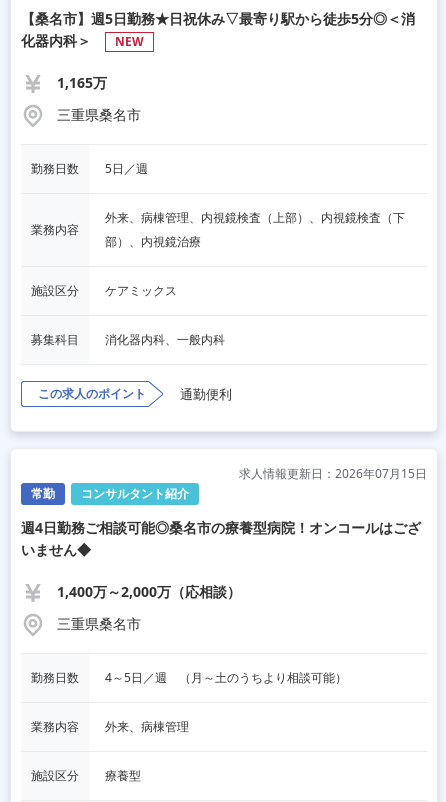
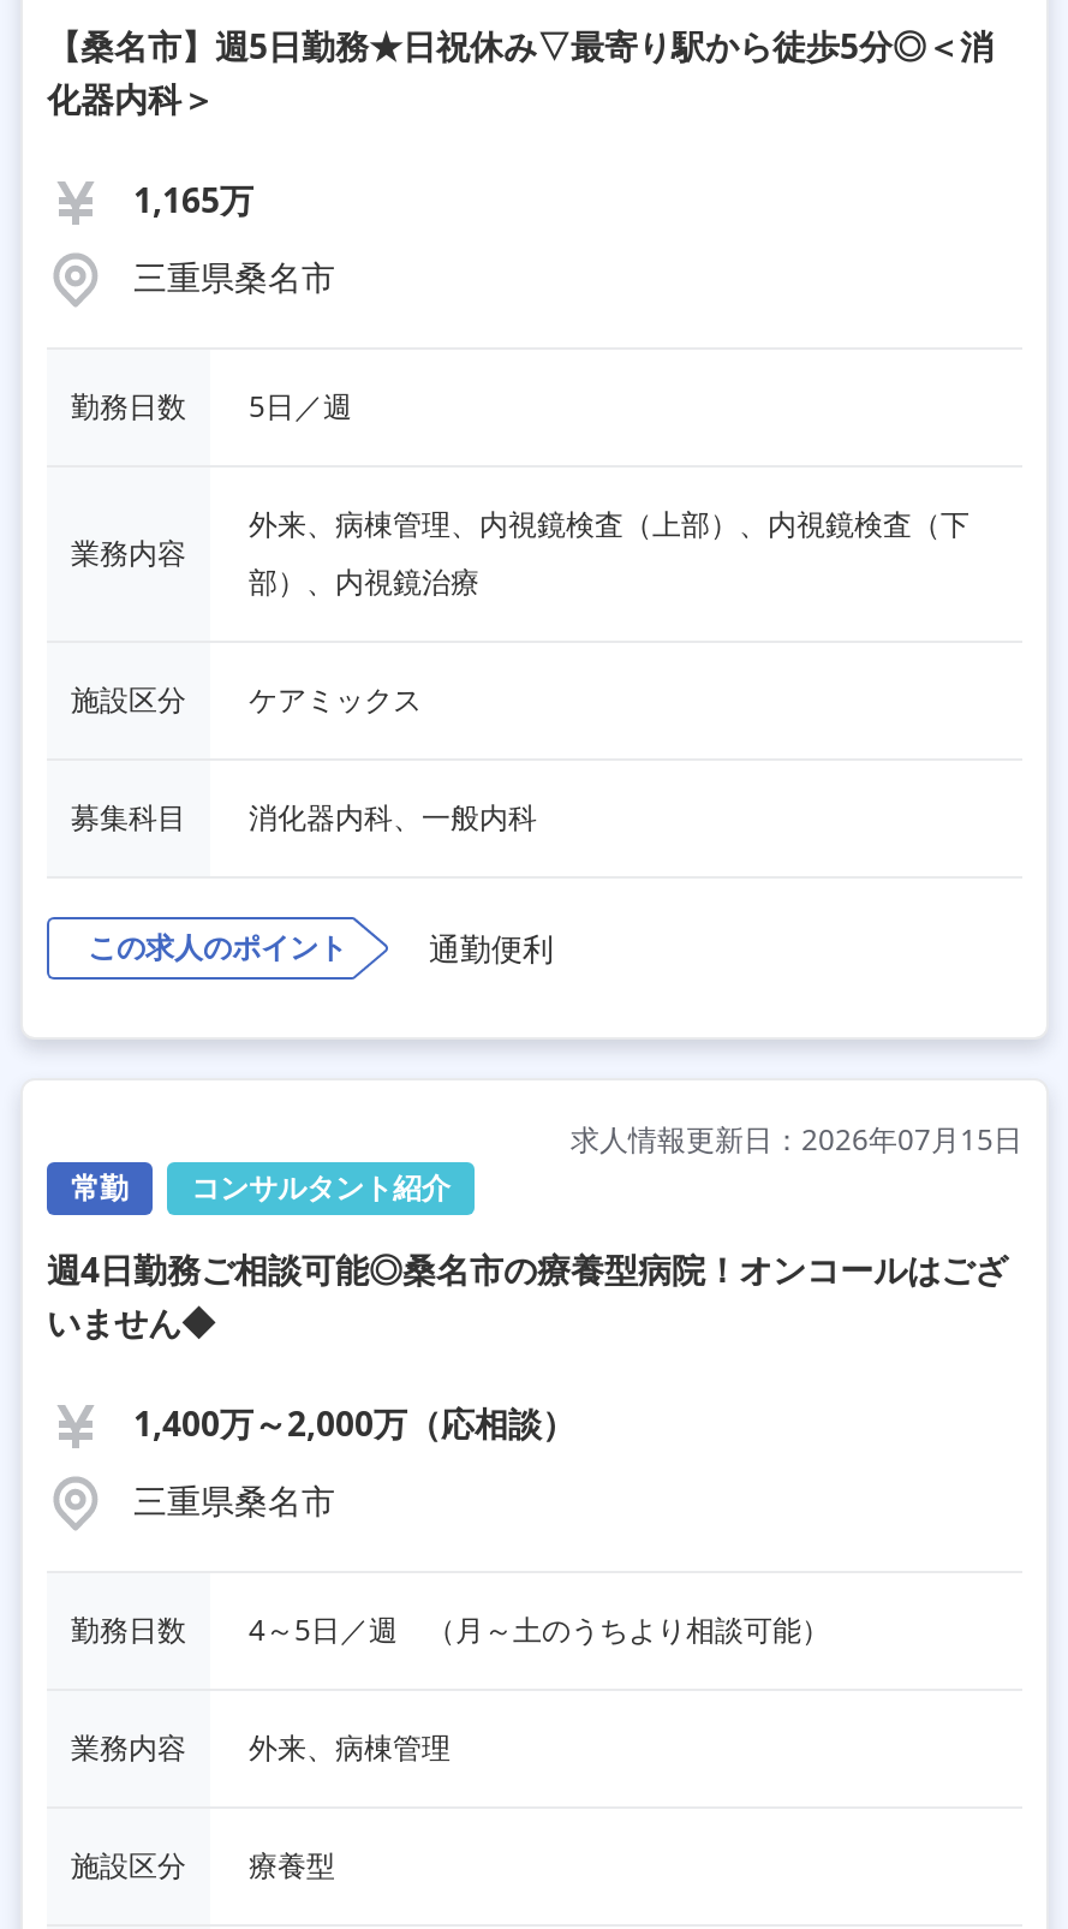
- NEW
